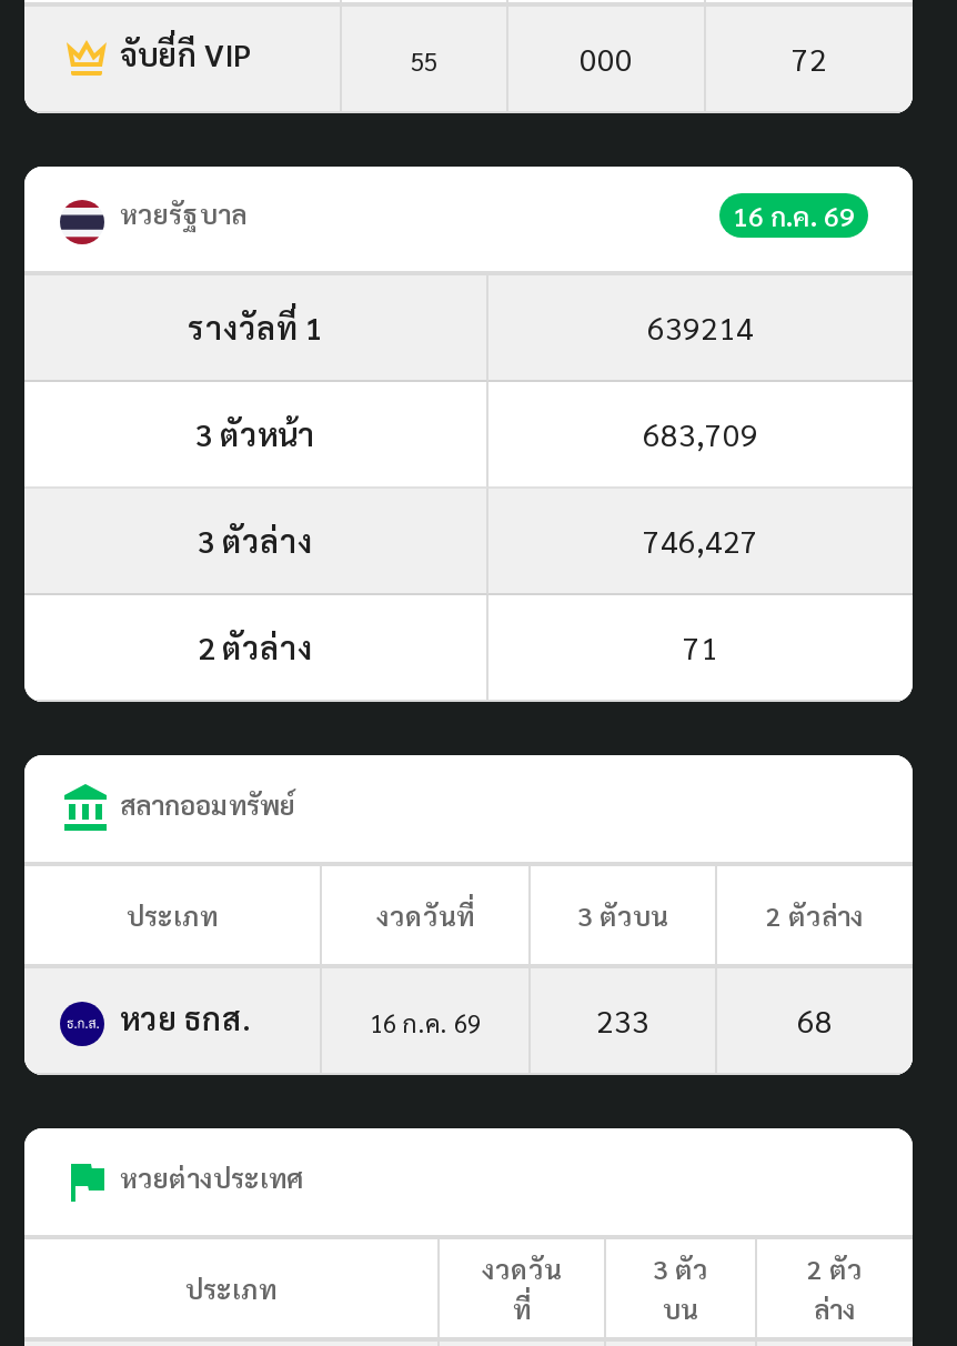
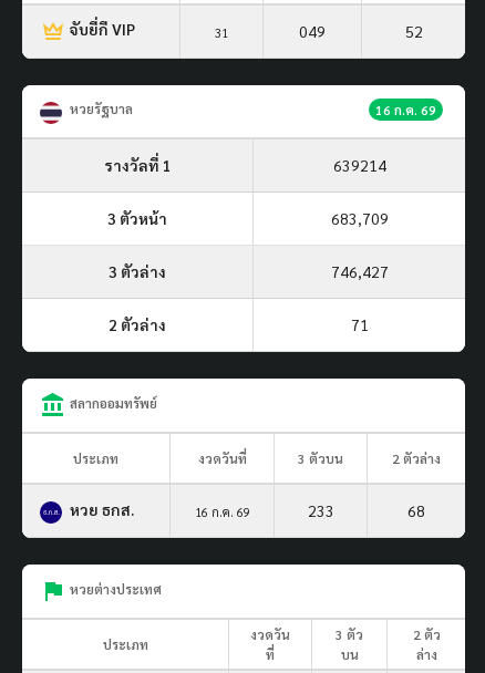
- 55
+ 31

- 000
+ 049

- 72
+ 52
